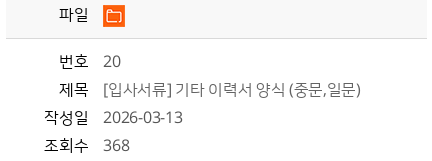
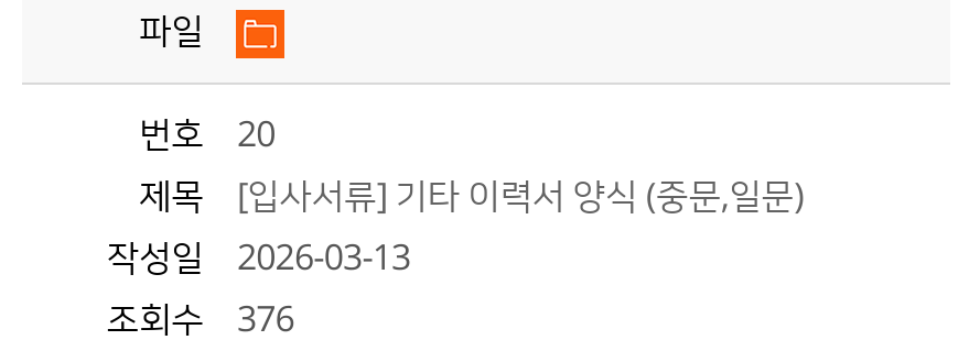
- 조회수 368
+ 조회수 376
